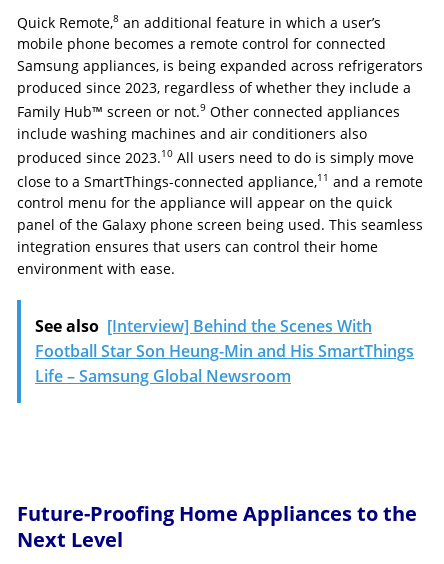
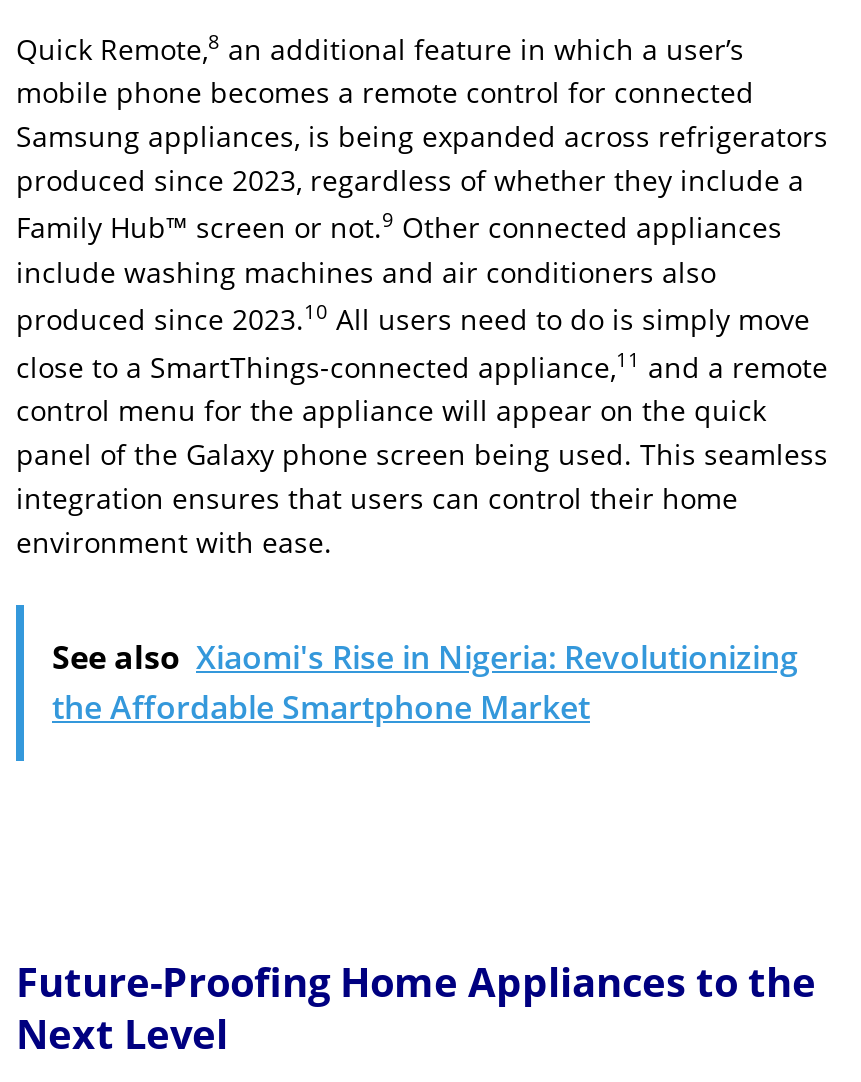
- See also [Interview] Behind the Scenes With
- Football Star Son Heung-Min and His SmartThings
- Life – Samsung Global Newsroom
+ See also Xiaomi's Rise in Nigeria: Revolutionizing
+ the Affordable Smartphone Market
